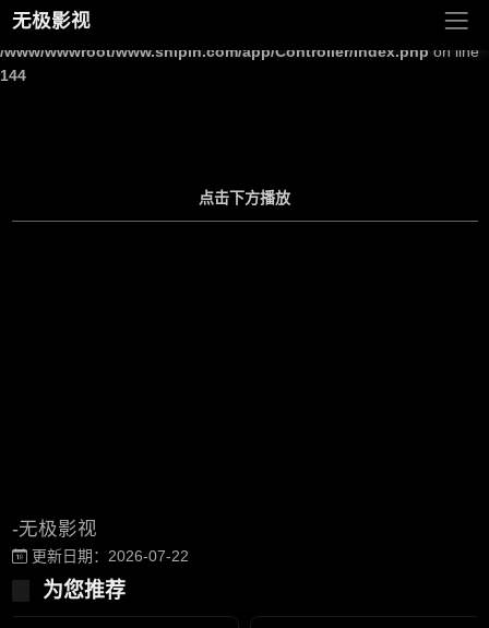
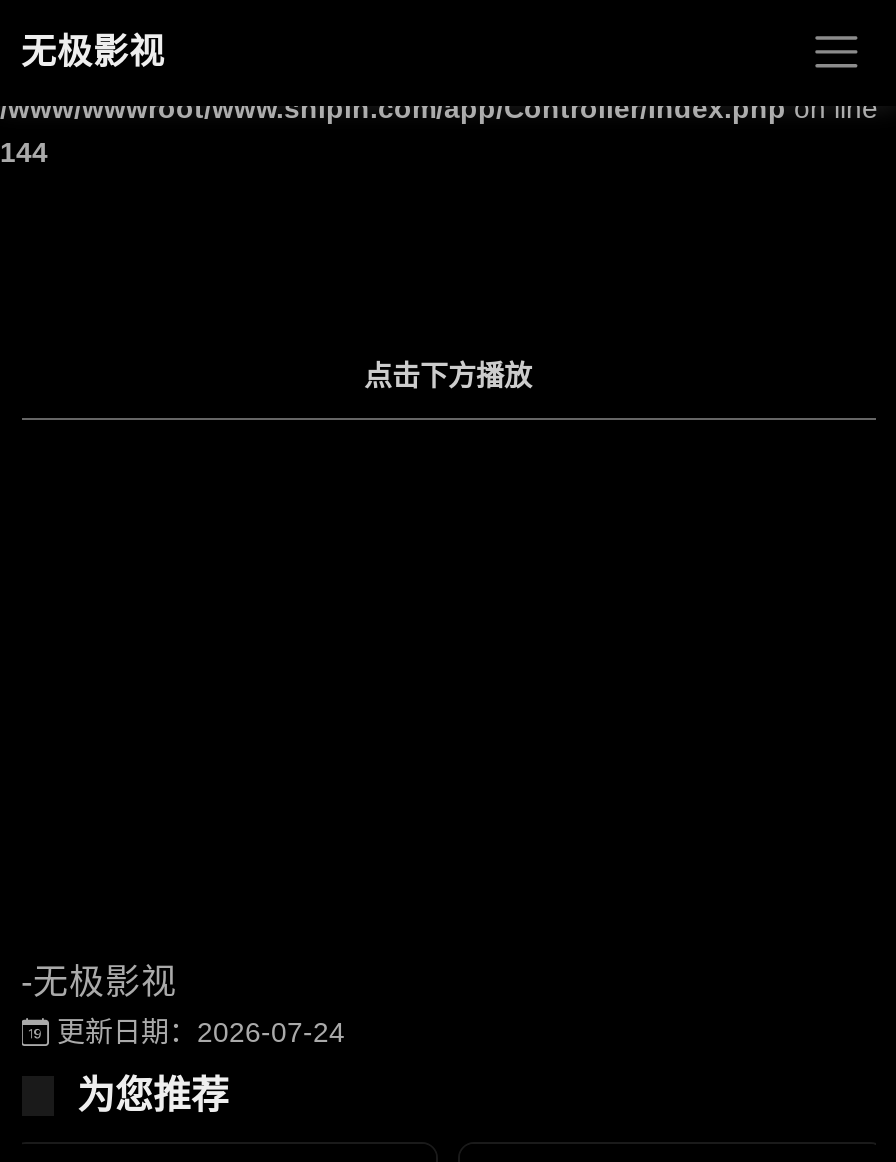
- 更新日期：2026-07-22
+ 更新日期：2026-07-24
